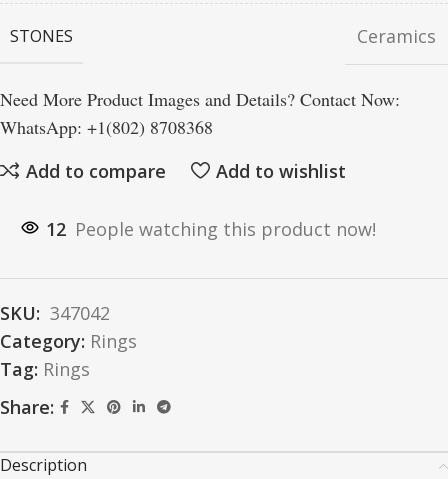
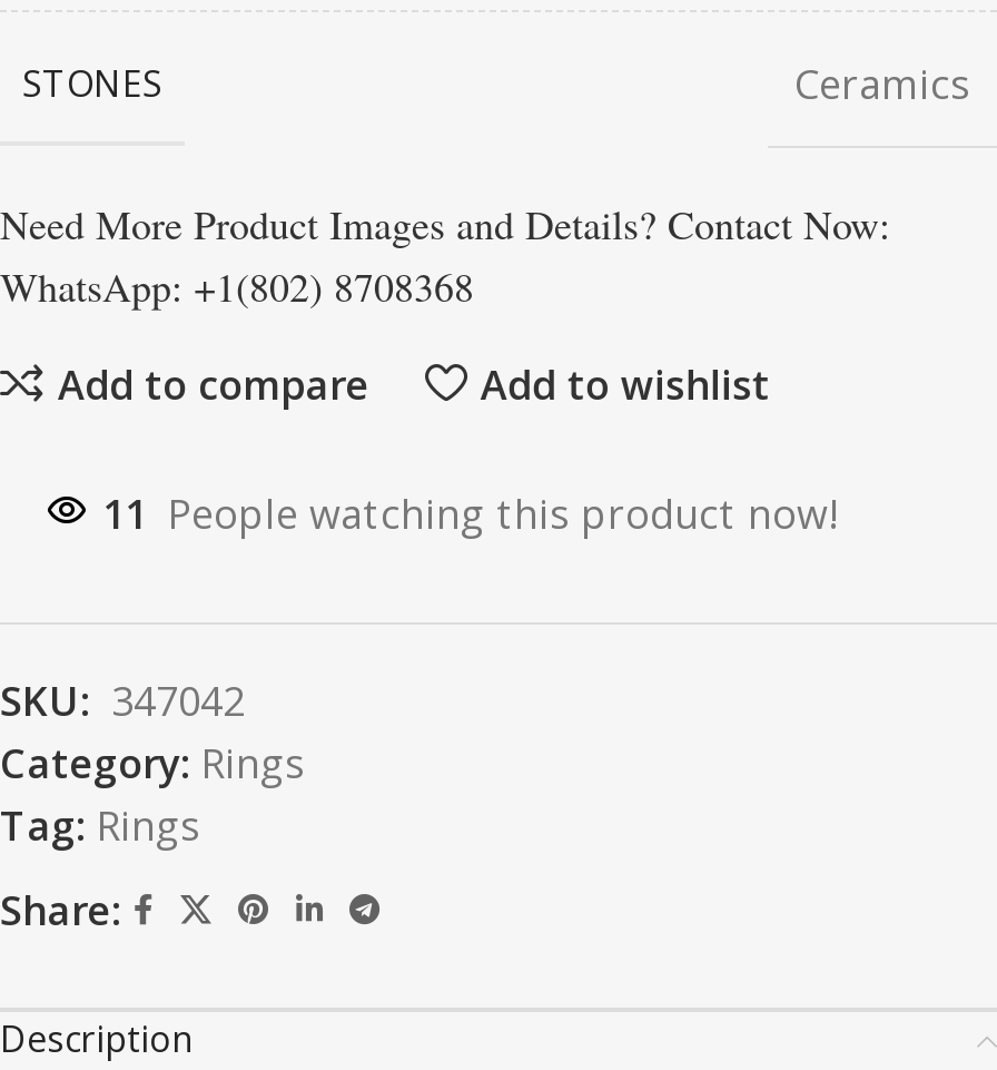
- 12 People watching this product now!
+ 11 People watching this product now!
